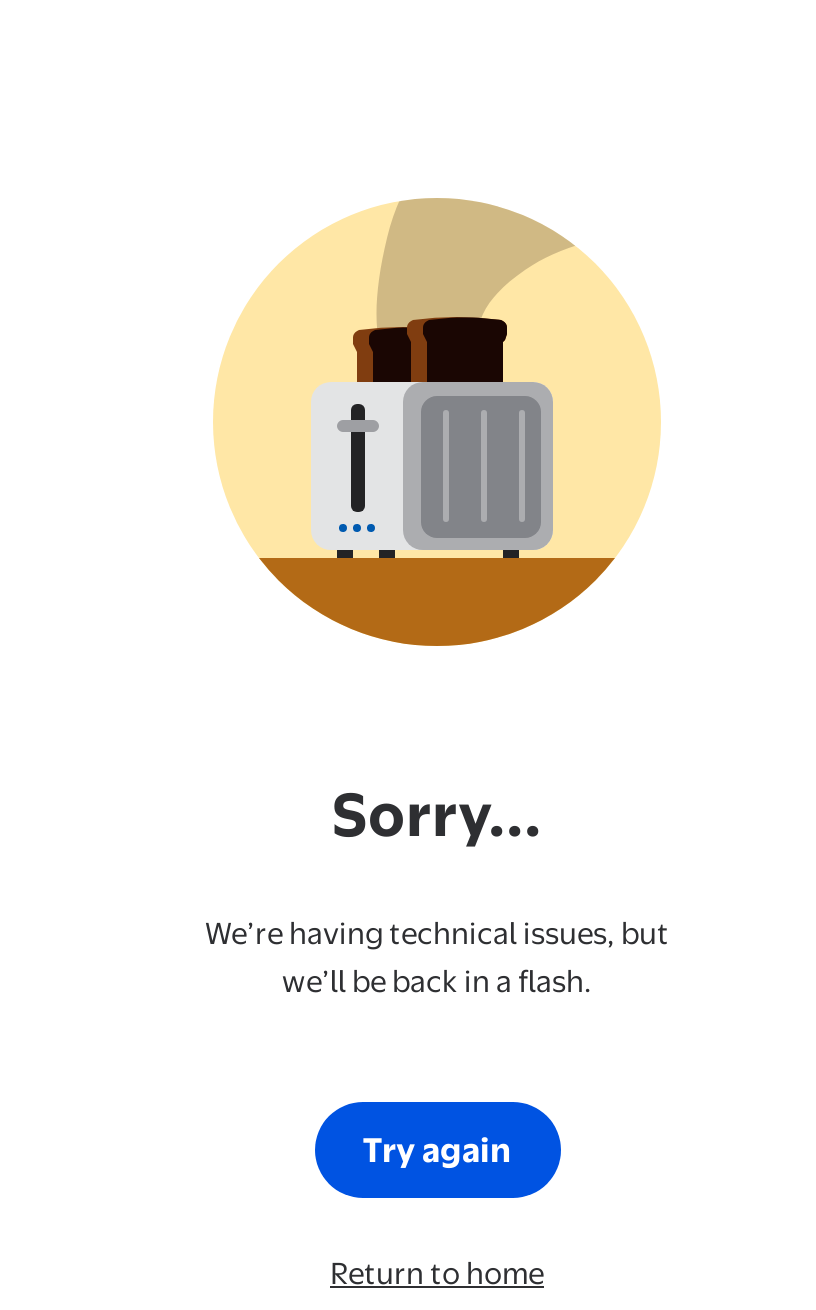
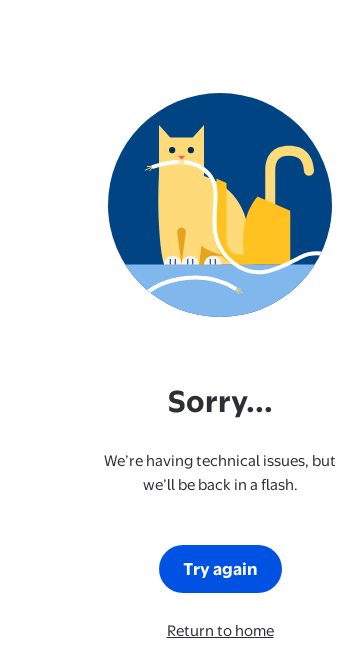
- [image]
+ [image]
